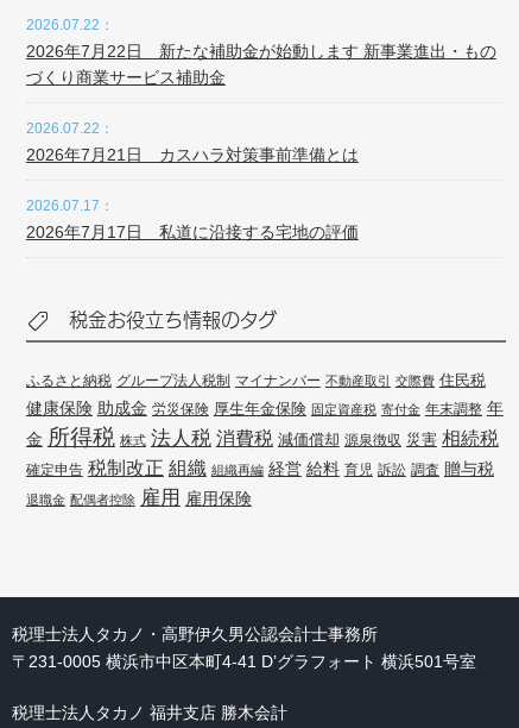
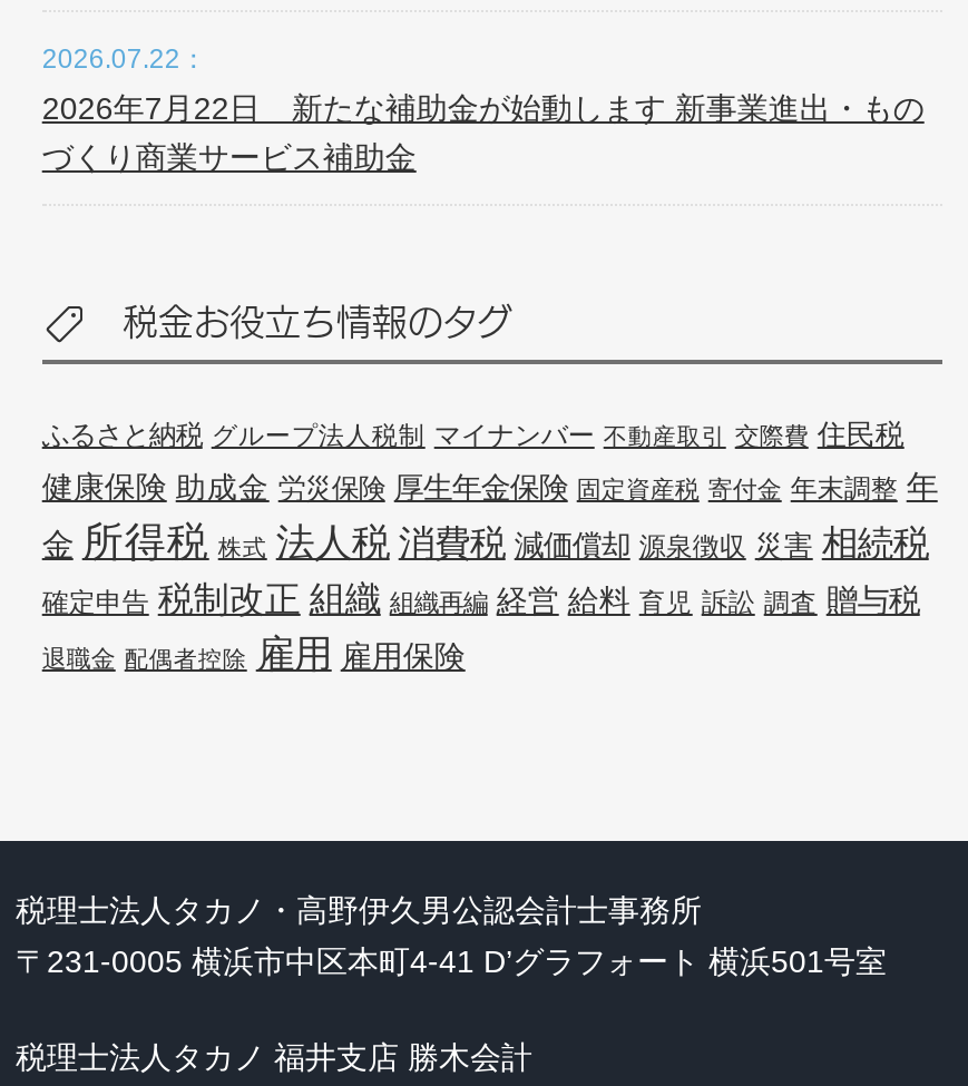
- 2026.07.22：
- 2026年7月21日 カスハラ対策事前準備とは
- 2026.07.17：
- 2026年7月17日 私道に沿接する宅地の評価
